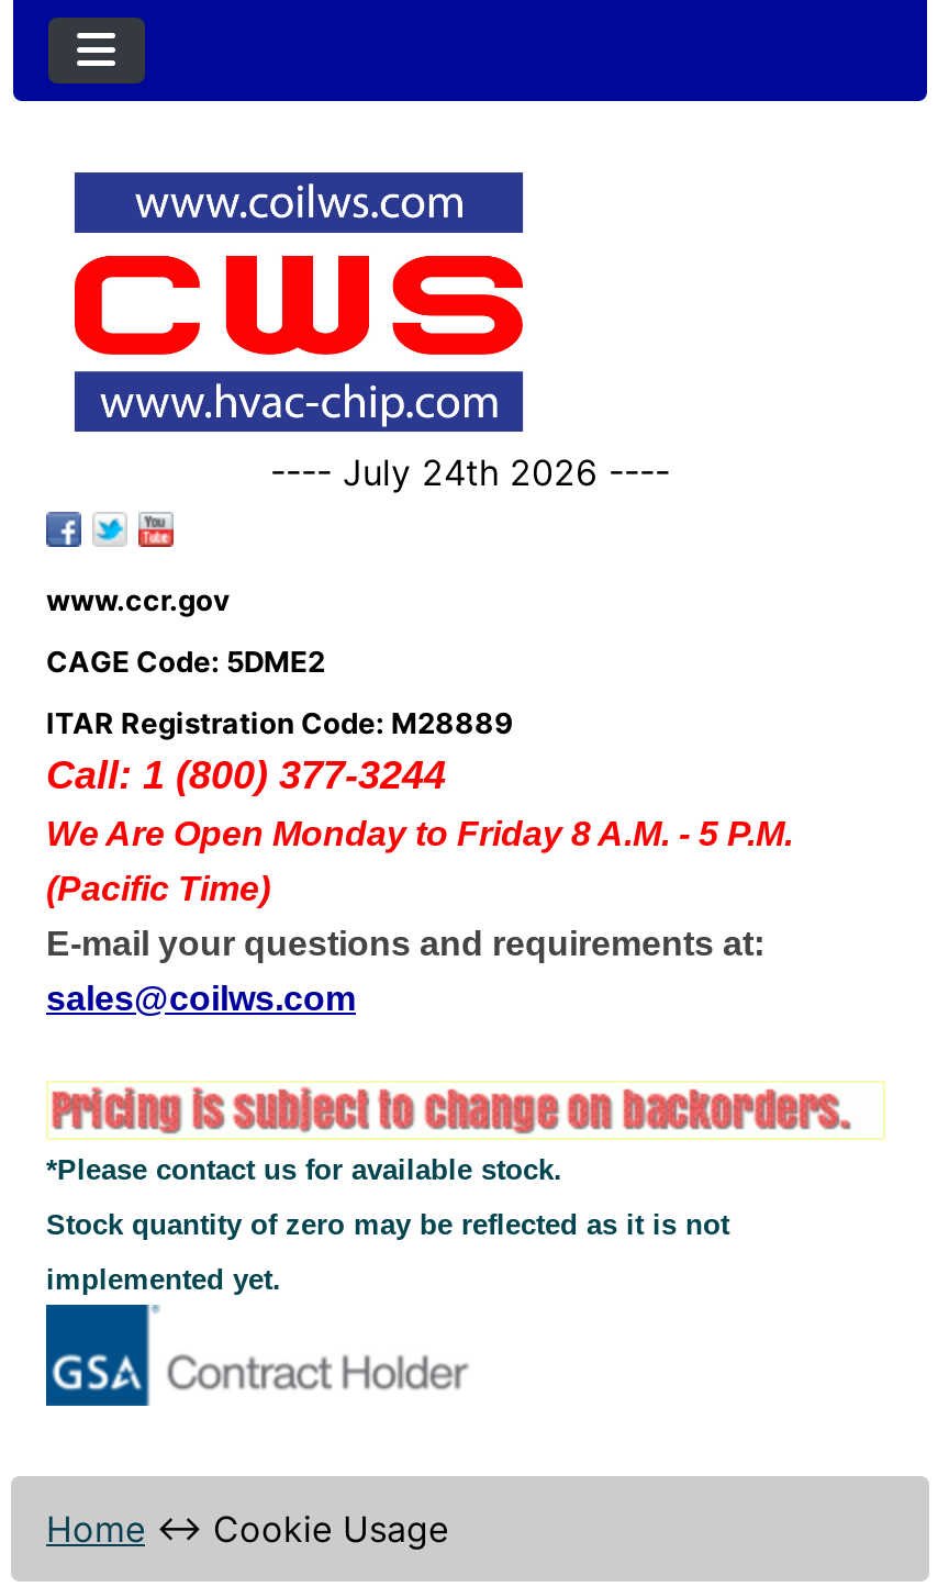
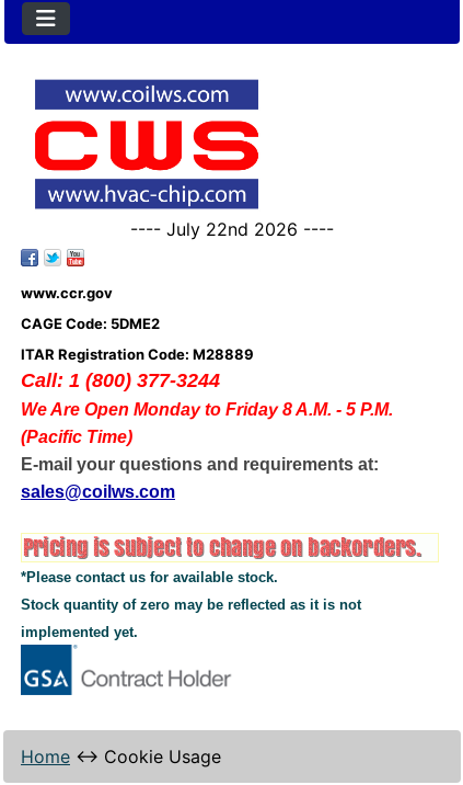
- ---- July 24th 2026 ----
+ ---- July 22nd 2026 ----
